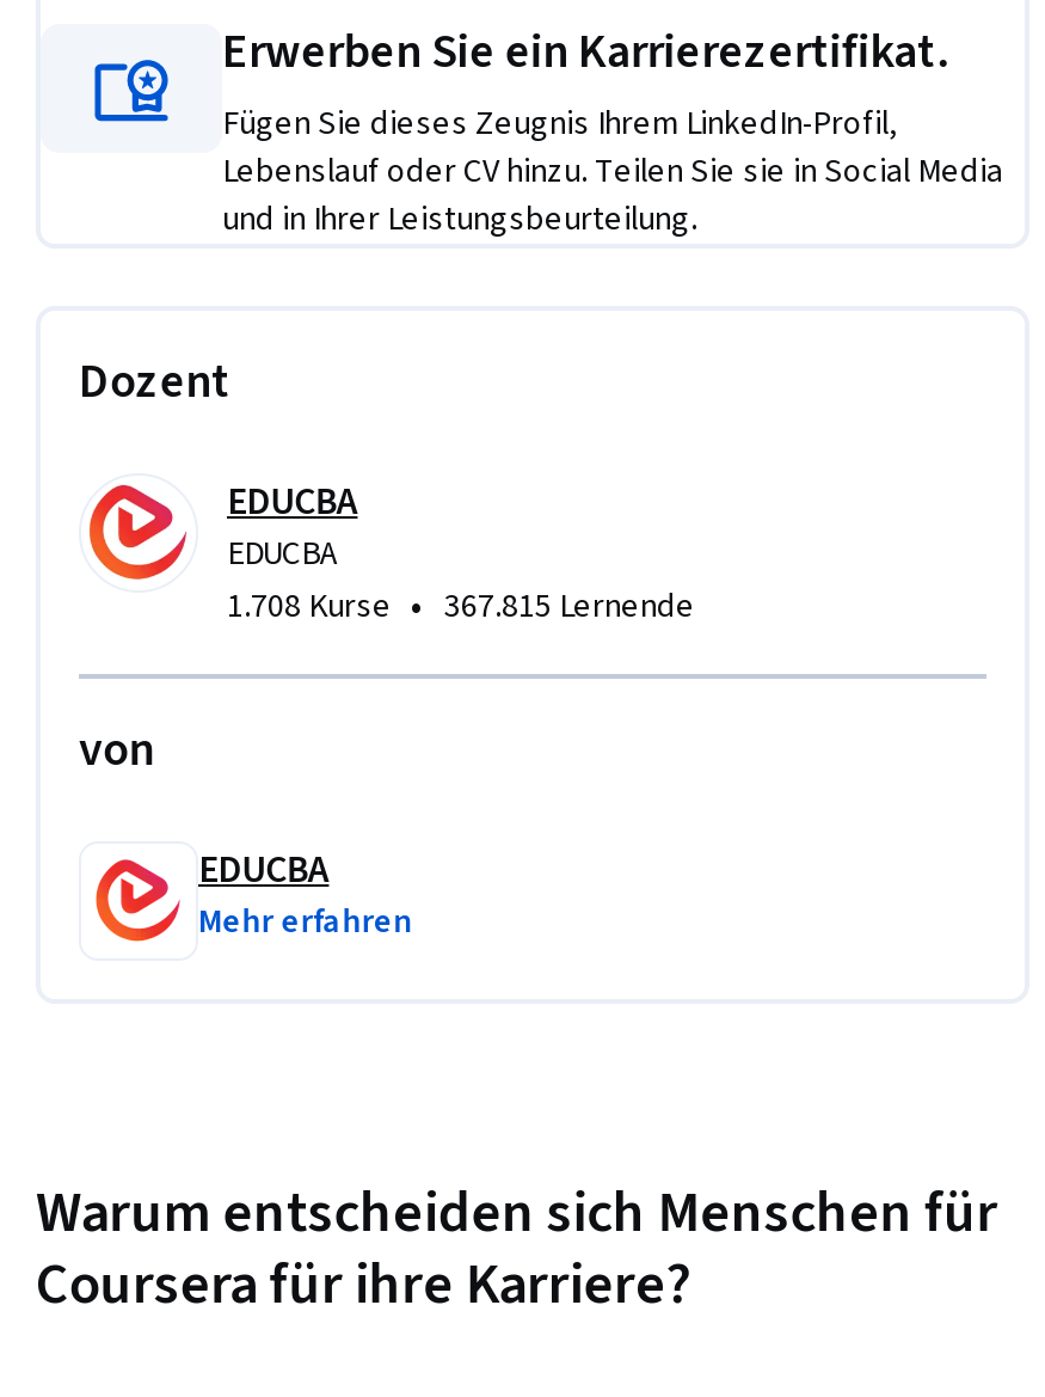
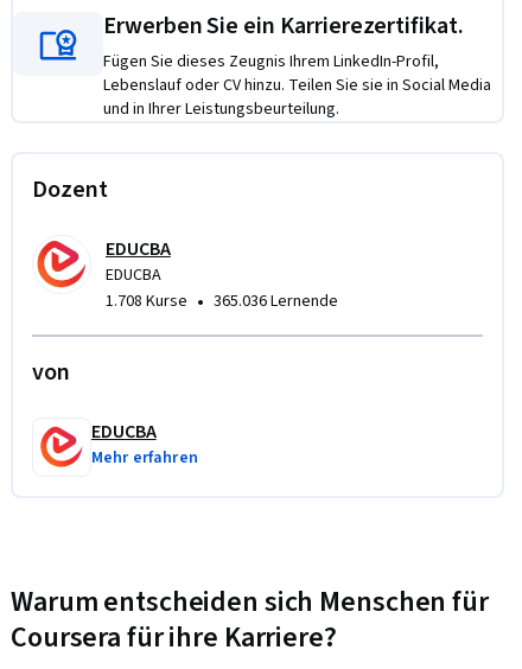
- 1.708 Kurse • 367.815 Lernende
+ 1.708 Kurse • 365.036 Lernende
